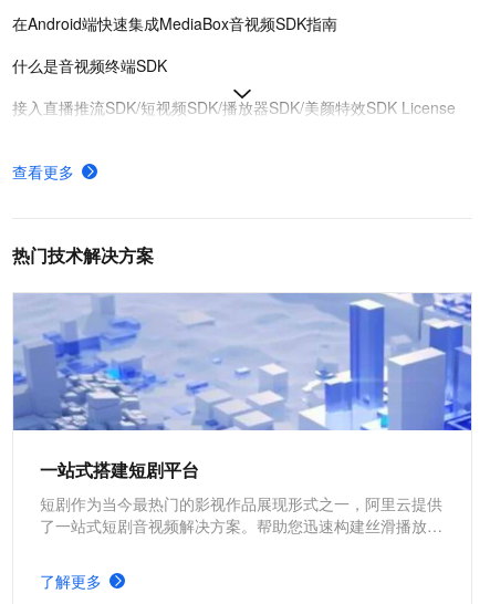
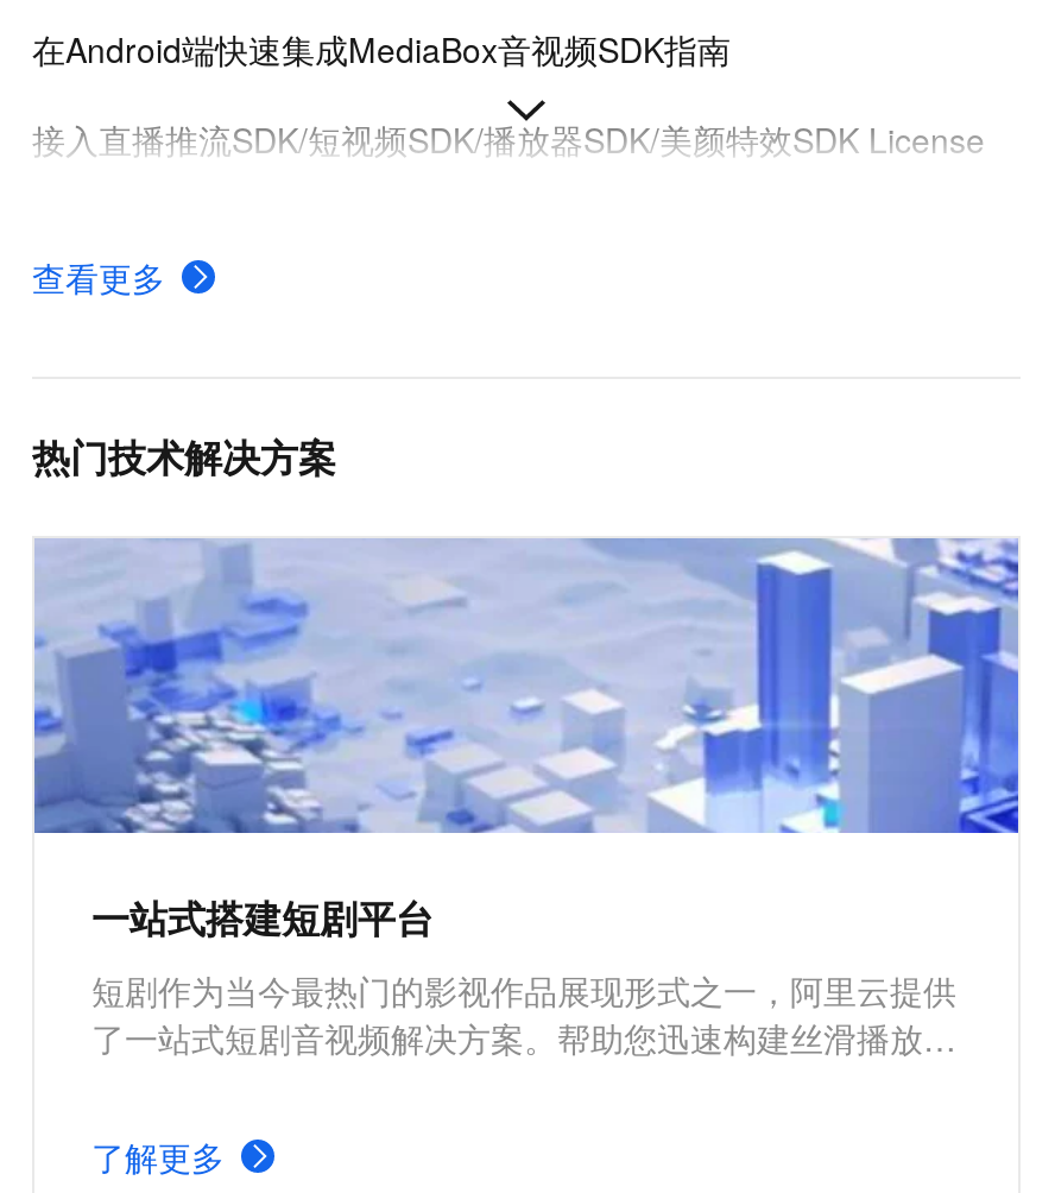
- 什么是音视频终端SDK
